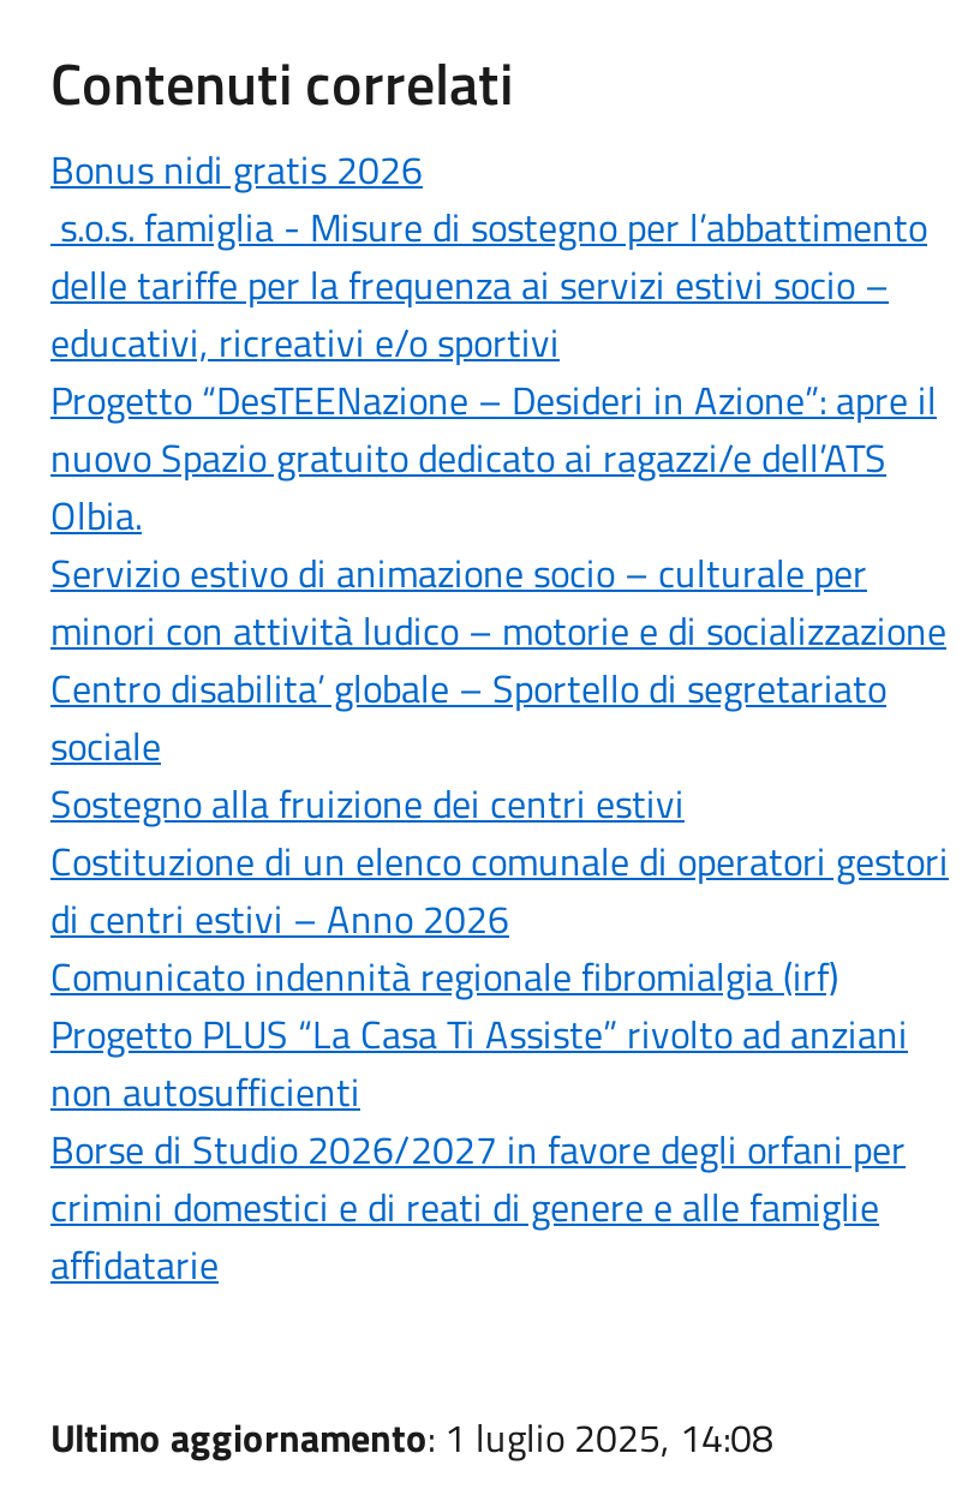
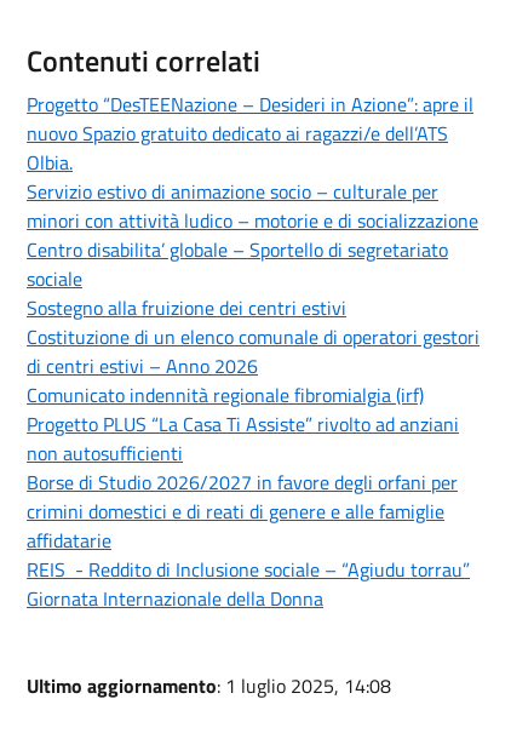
- Bonus nidi gratis 2026
- s.o.s. famiglia - Misure di sostegno per l’abbattimento
- delle tariffe per la frequenza ai servizi estivi socio –
- educativi, ricreativi e/o sportivi

moved up: Progetto “DesTEENazione – Desideri in Azione”: apre il | nuovo Spazio gratuito dedicato ai ragazzi/e dell’ATS | Olbia. | ... | crimini domestici e di reati di genere e alle famiglie | affidatarie

+ REIS - Reddito di Inclusione sociale – “Agiudu torrau”
+ Giornata Internazionale della Donna
